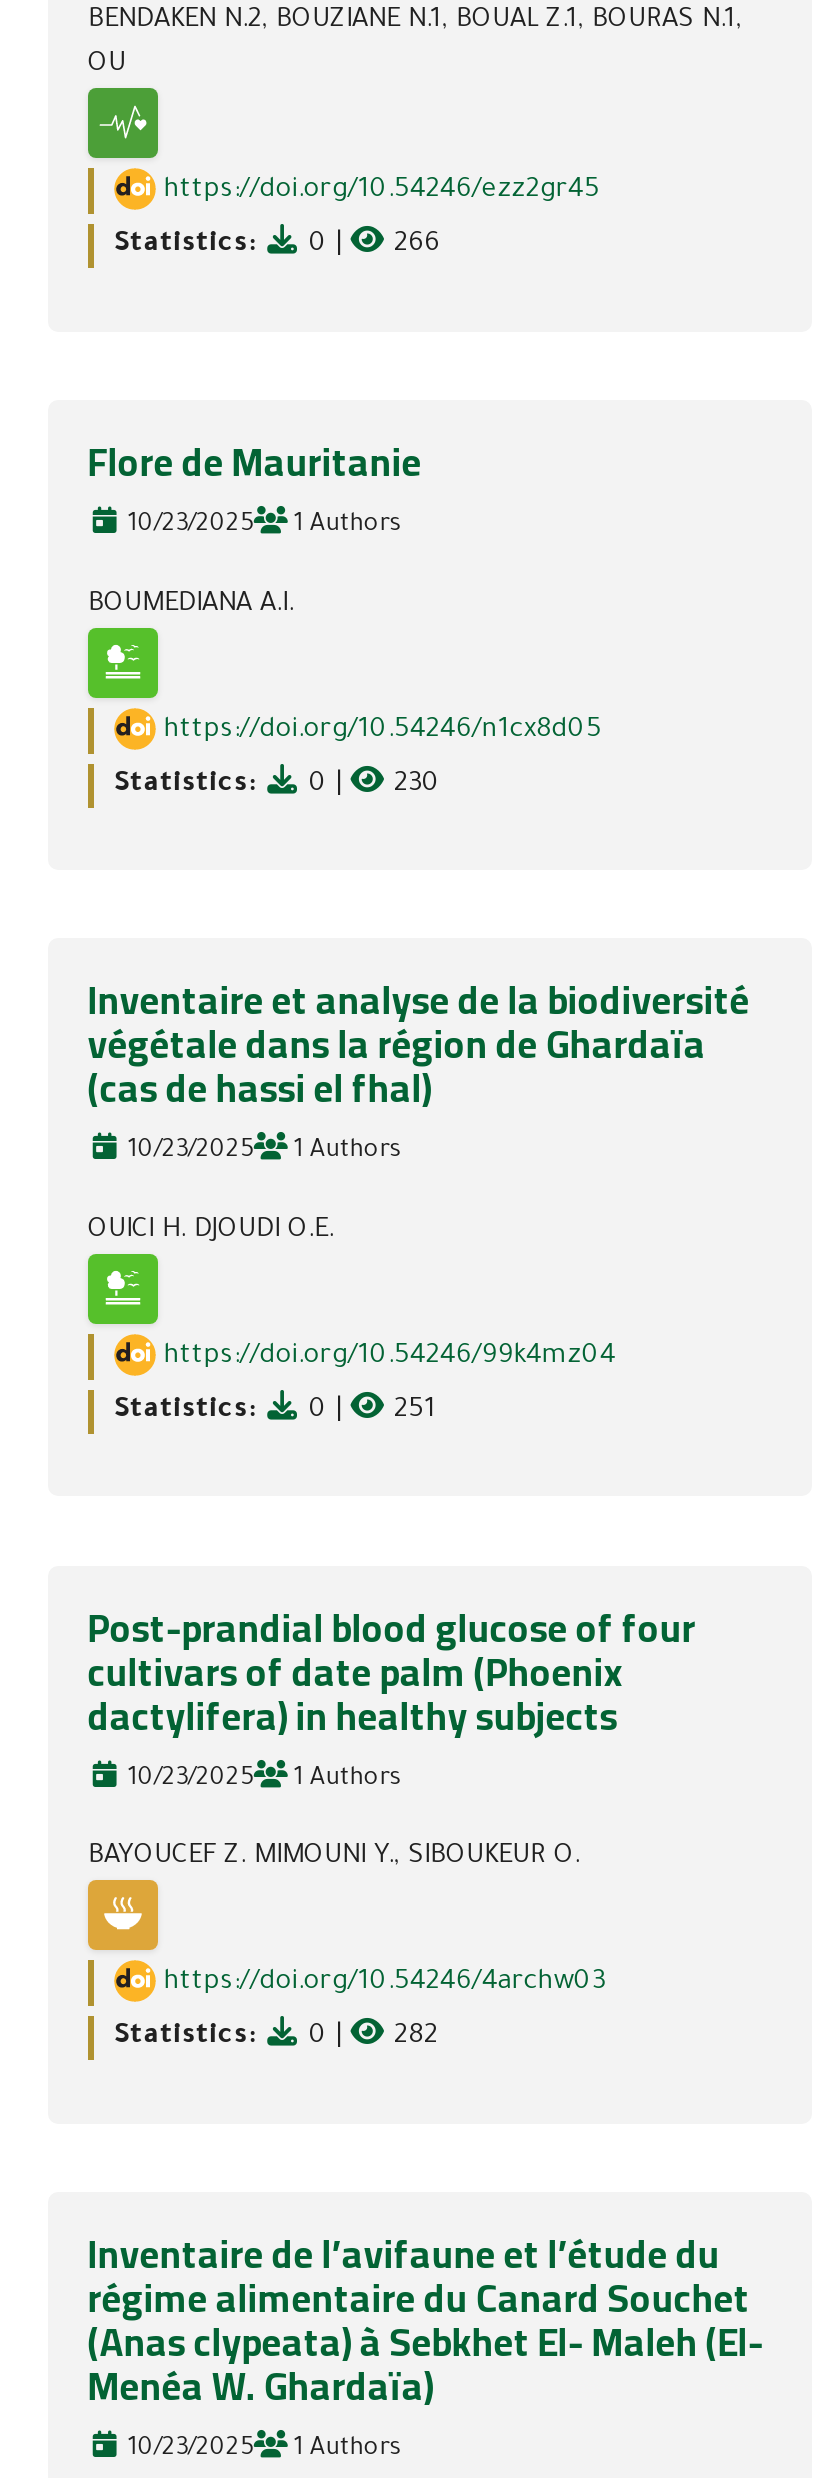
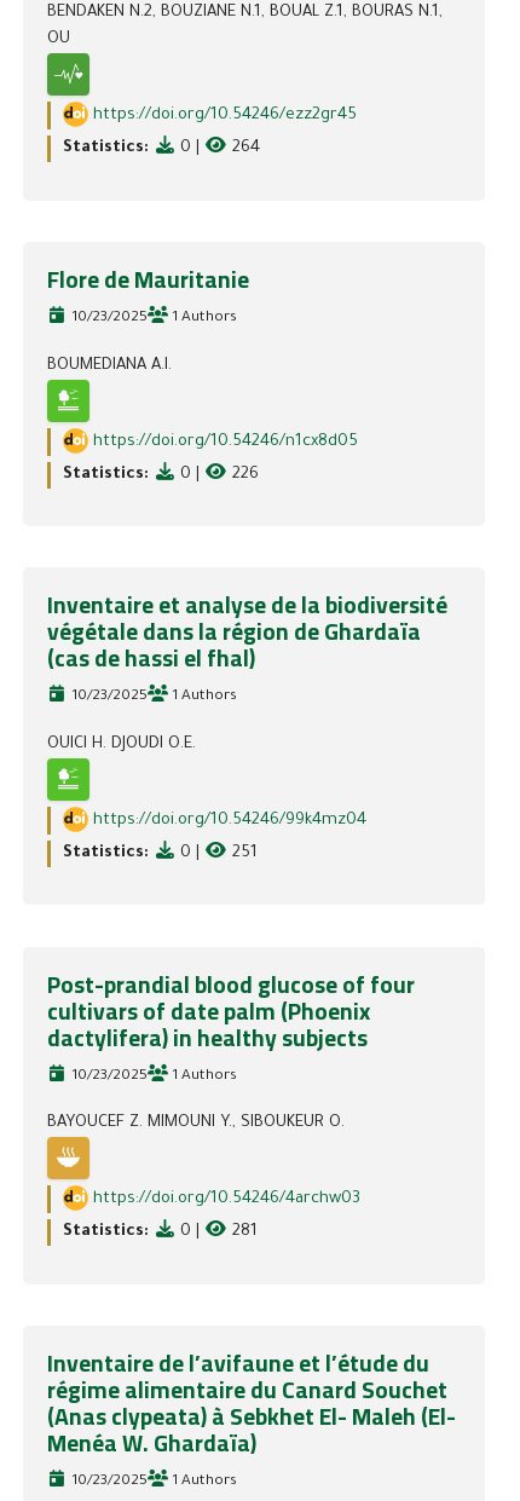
- 266
+ 264

- 230
+ 226

- 282
+ 281
